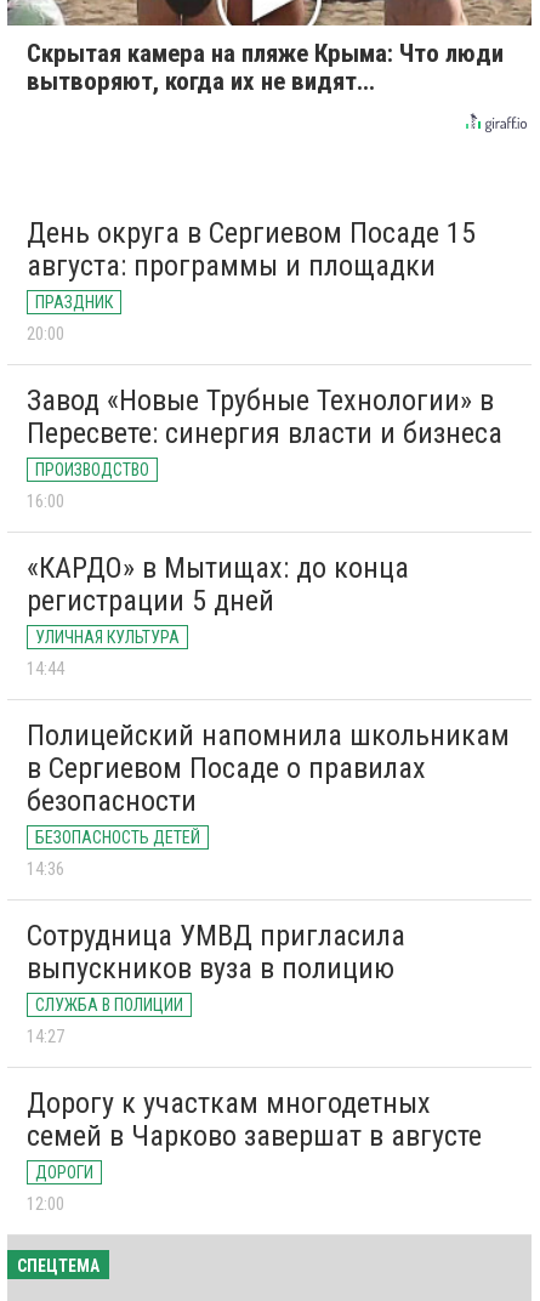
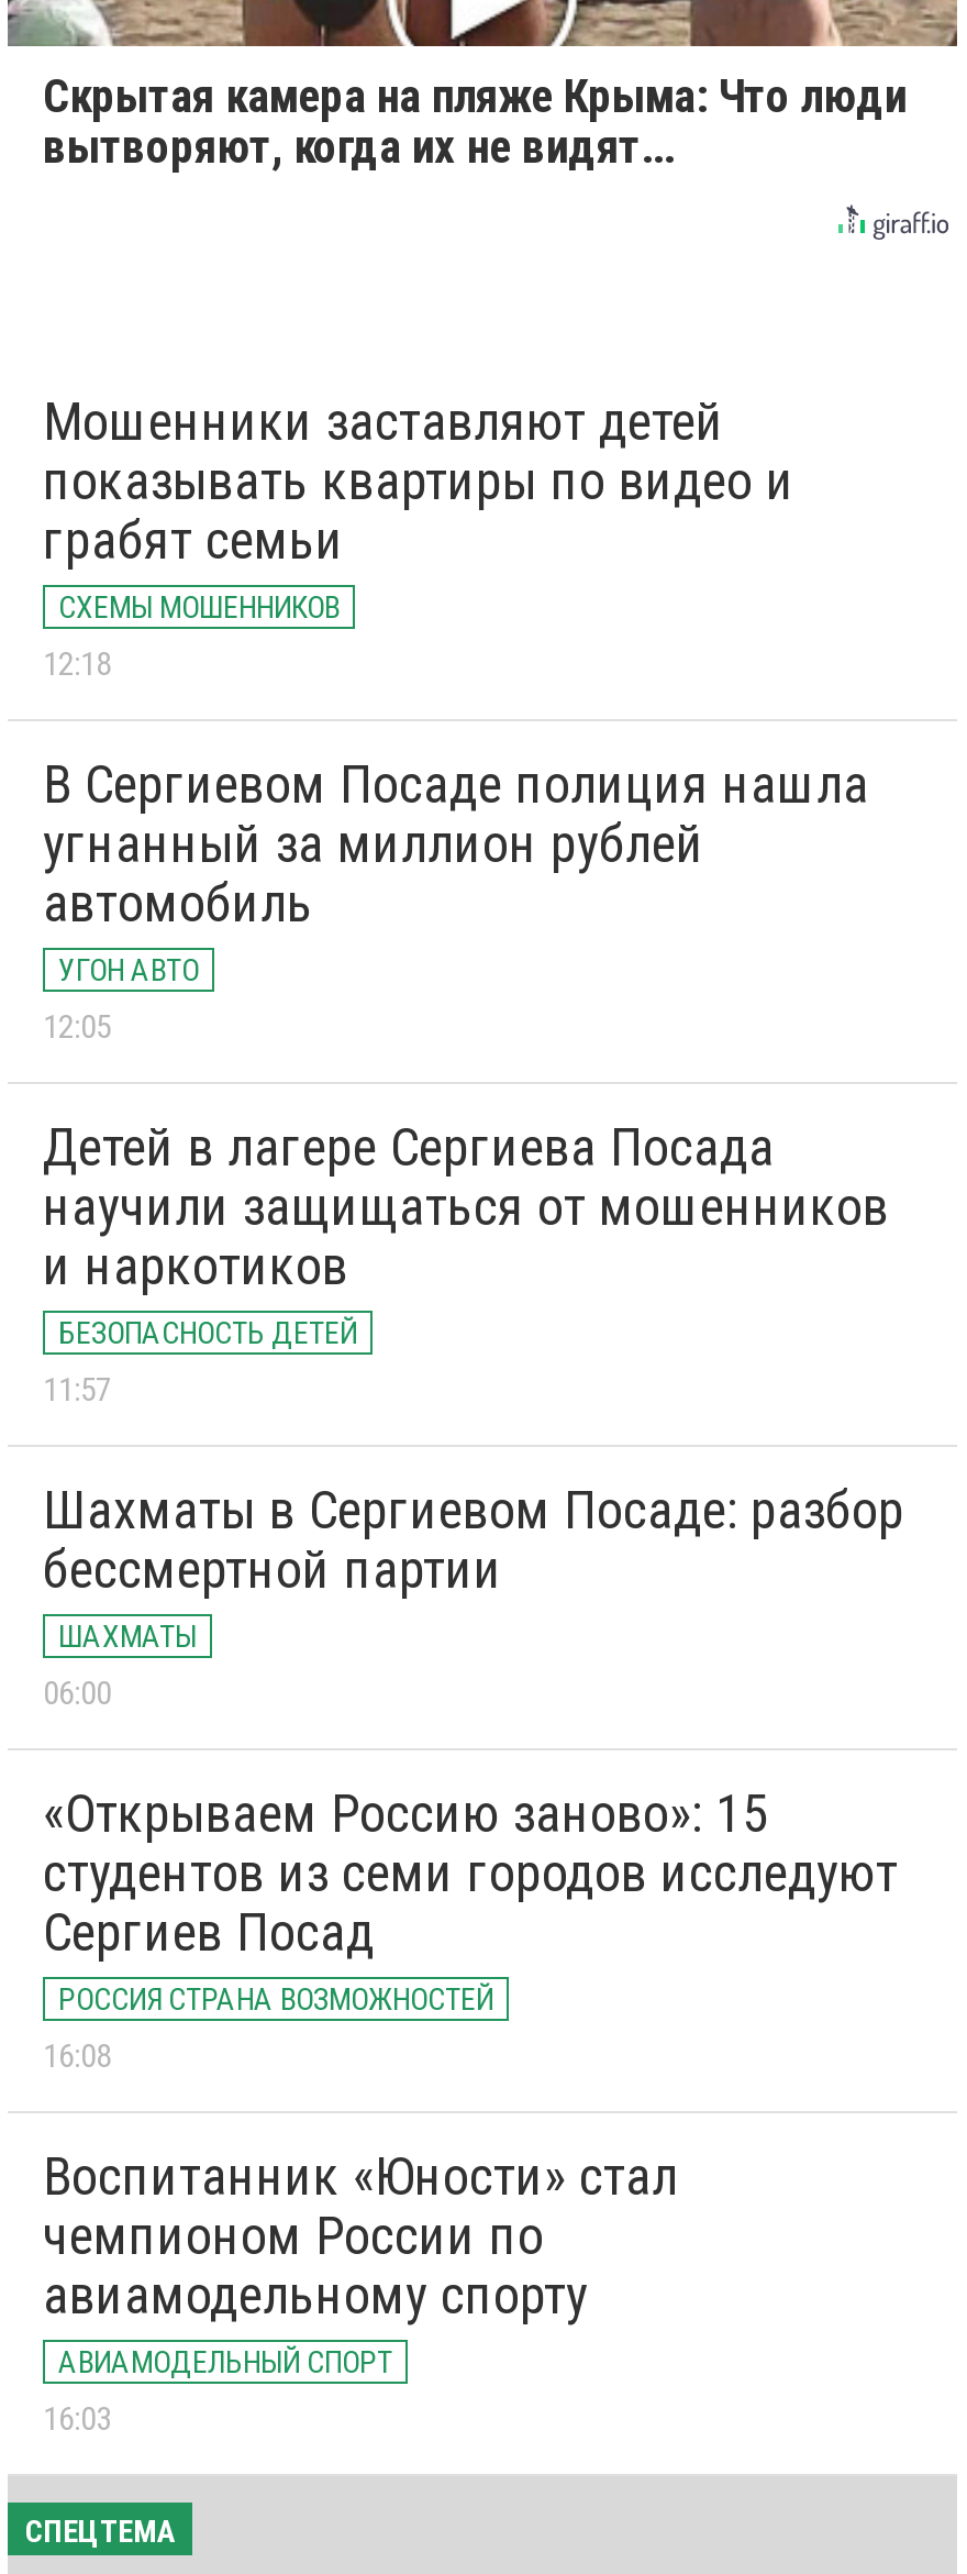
- День округа в Сергиевом Посаде 15
- августа: программы и площадки
- ПРАЗДНИК
- 20:00
- Завод «Новые Трубные Технологии» в
- Пересвете: синергия власти и бизнеса
- ПРОИЗВОДСТВО
- 16:00
- «КАРДО» в Мытищах: до конца
- регистрации 5 дней
- УЛИЧНАЯ КУЛЬТУРА
- 14:44
- Полицейский напомнила школьникам
- в Сергиевом Посаде о правилах
- безопасности
+ Мошенники заставляют детей
+ показывать квартиры по видео и
+ грабят семьи
+ СХЕМЫ МОШЕННИКОВ
+ 12:18
+ В Сергиевом Посаде полиция нашла
+ угнанный за миллион рублей
+ автомобиль
+ УГОН АВТО
+ 12:05
+ Детей в лагере Сергиева Посада
+ научили защищаться от мошенников
+ и наркотиков

moved up: БЕЗОПАСНОСТЬ ДЕТЕЙ

- 14:36
- Сотрудница УМВД пригласила
- выпускников вуза в полицию
- СЛУЖБА В ПОЛИЦИИ
- 14:27
- Дорогу к участкам многодетных
- семей в Чарково завершат в августе
- ДОРОГИ
- 12:00
+ 11:57
+ Шахматы в Сергиевом Посаде: разбор
+ бессмертной партии
+ ШАХМАТЫ
+ 06:00
+ «Открываем Россию заново»: 15
+ студентов из семи городов исследуют
+ Сергиев Посад
+ РОССИЯ СТРАНА ВОЗМОЖНОСТЕЙ
+ 16:08
+ Воспитанник «Юности» стал
+ чемпионом России по
+ авиамодельному спорту
+ АВИАМОДЕЛЬНЫЙ СПОРТ
+ 16:03
